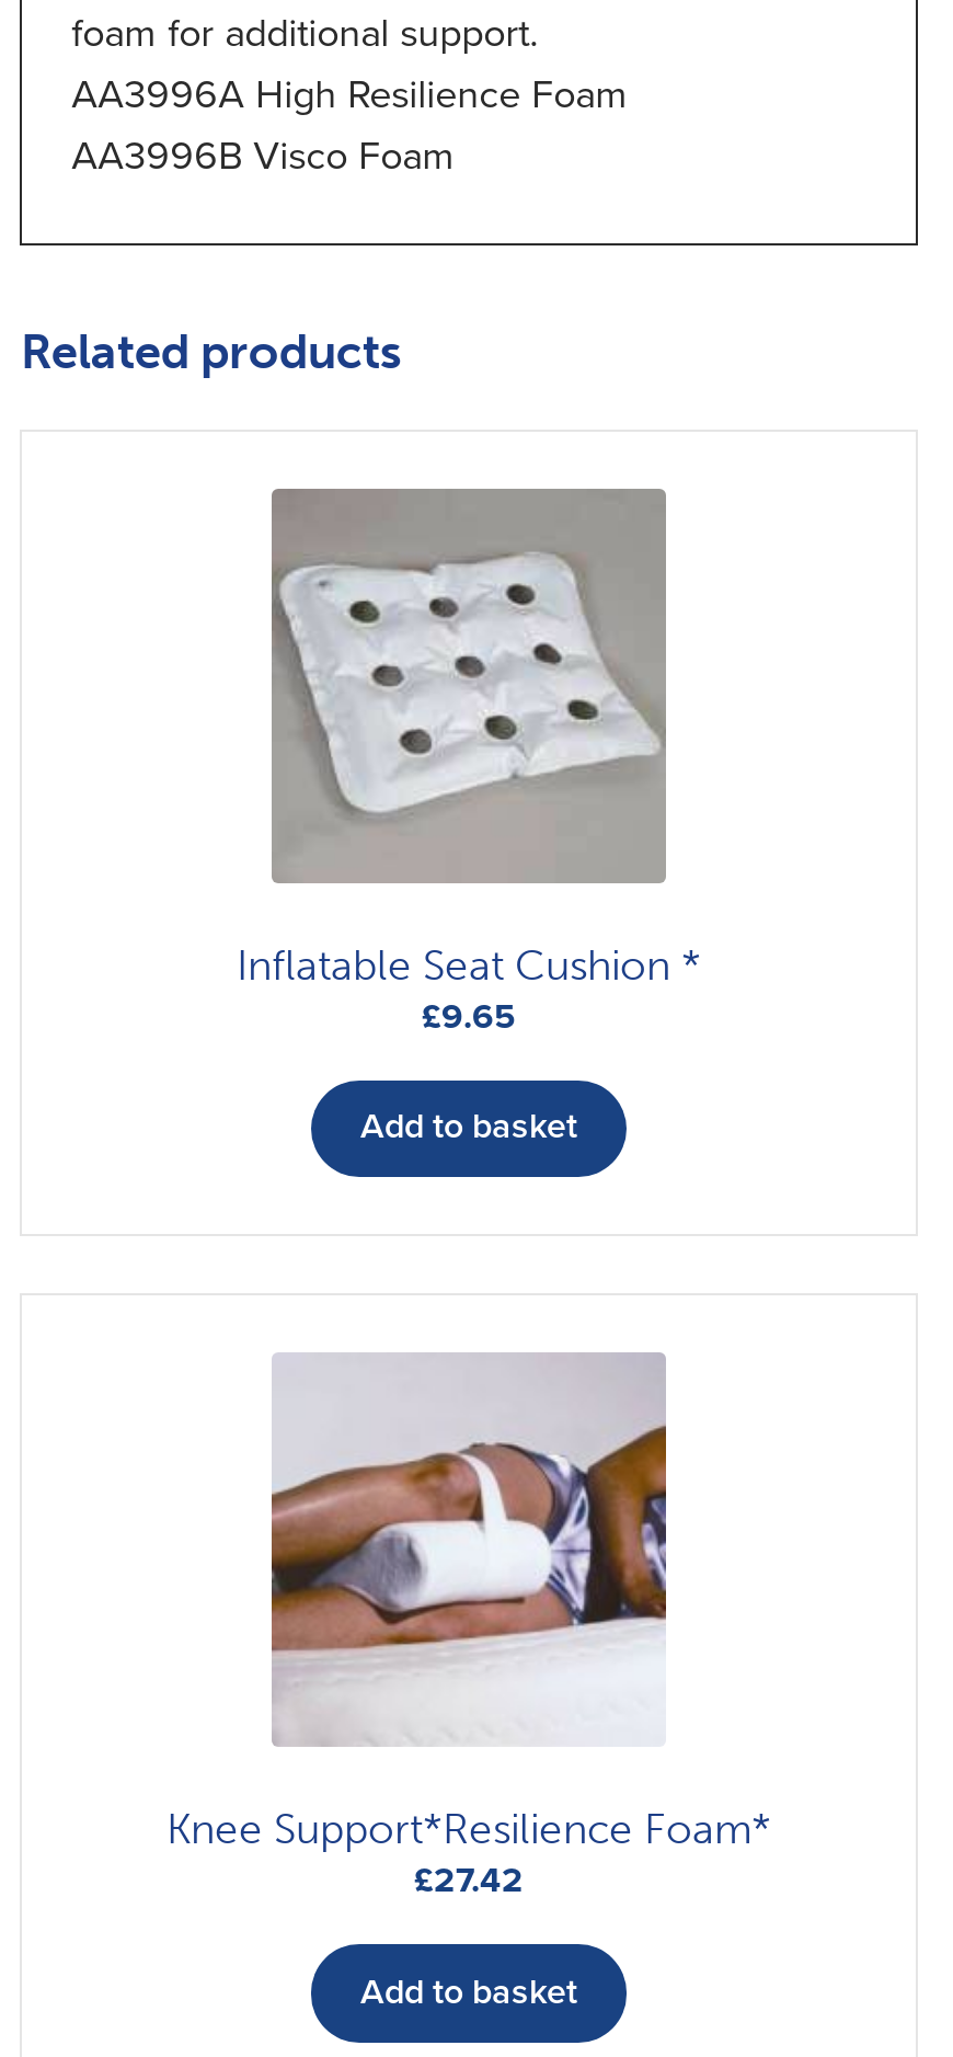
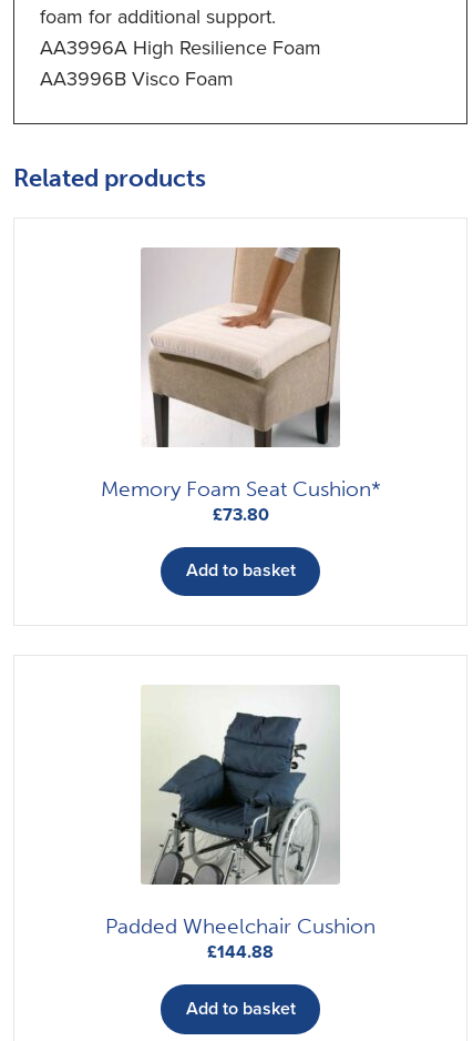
- [image]
- Inflatable Seat Cushion *
- £9.65
+ [image]
+ Memory Foam Seat Cushion*
+ £73.80

- [image]
- Knee Support*Resilience Foam*
- £27.42
+ [image]
+ Padded Wheelchair Cushion
+ £144.88
